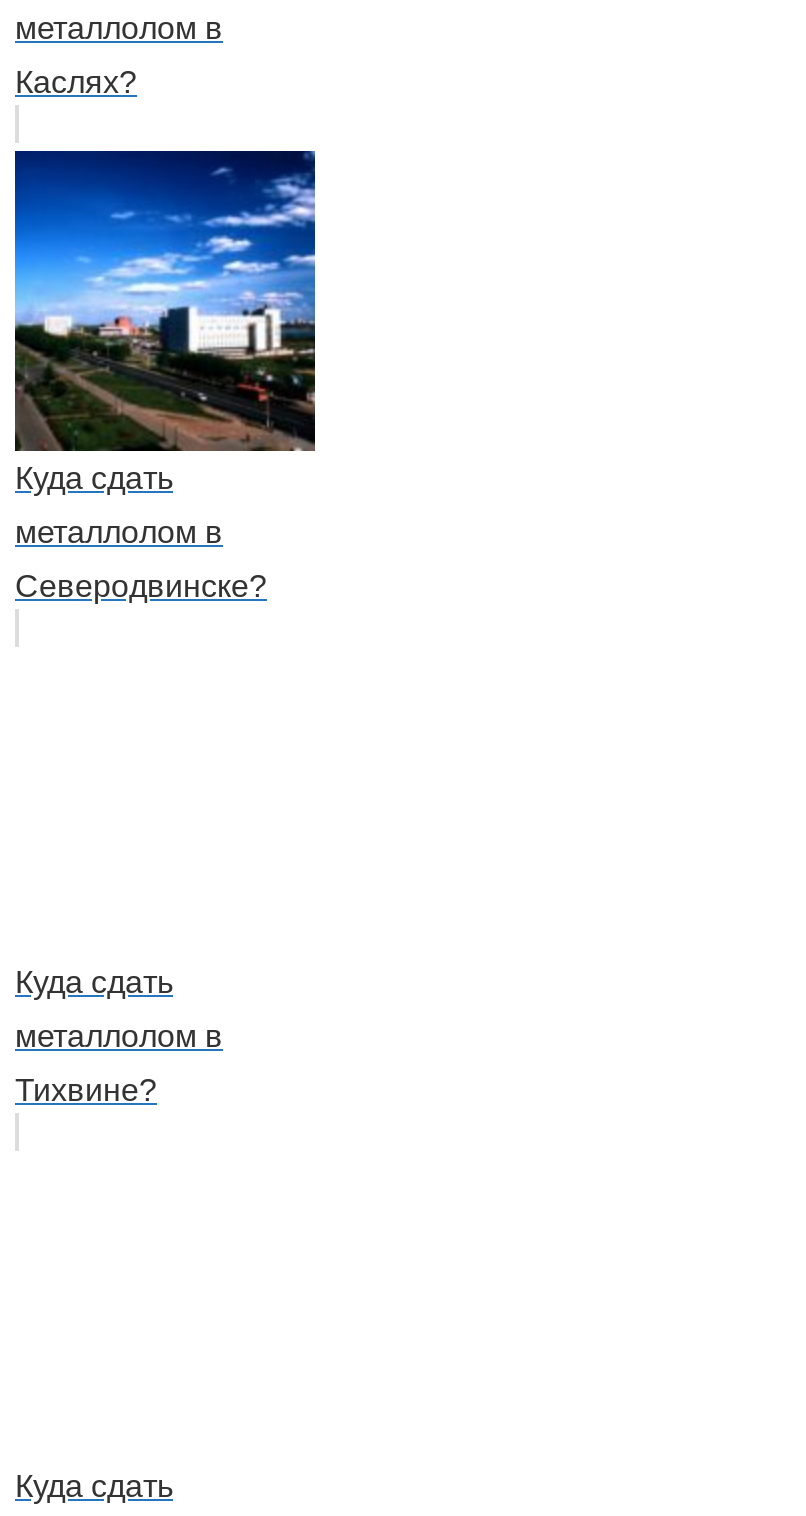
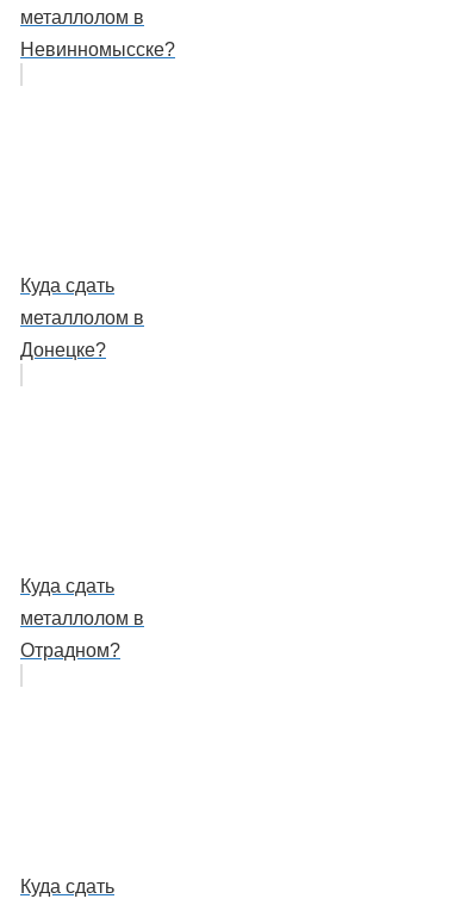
- Каслях?
+ Невинномысске?

- [image]

- Северодвинске?
+ Донецке?

- Тихвине?
+ Отрадном?
